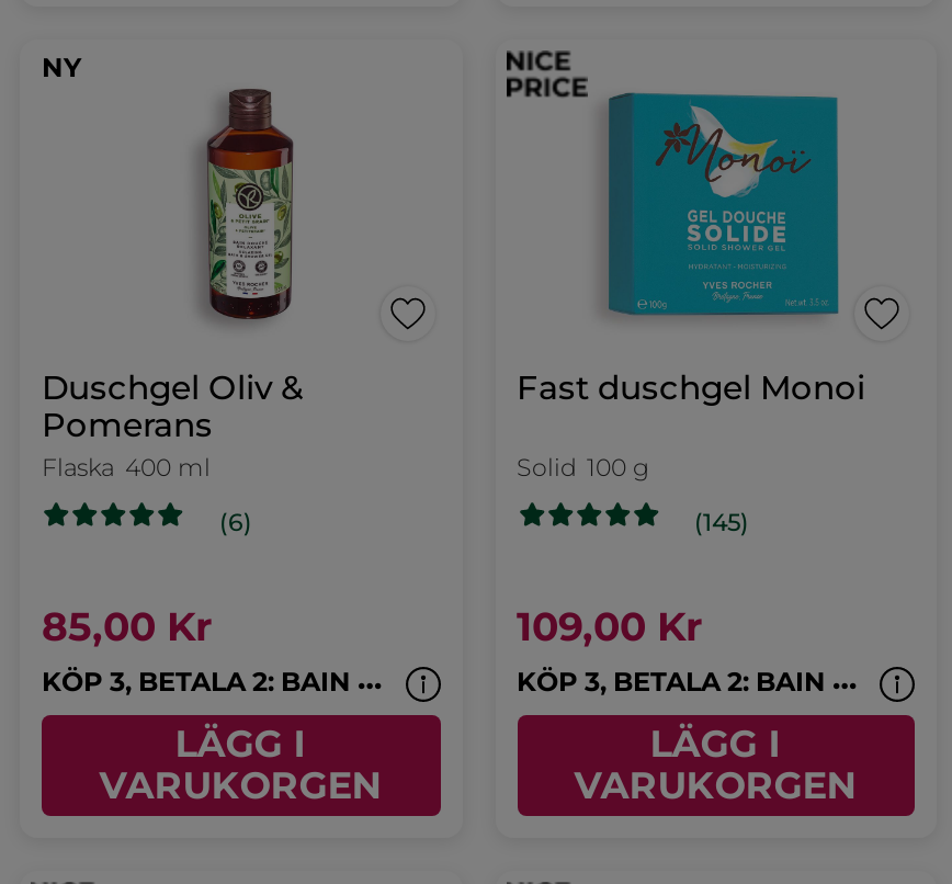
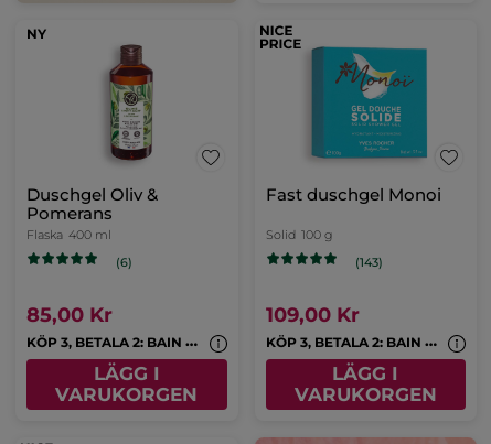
- (145)
+ (143)
